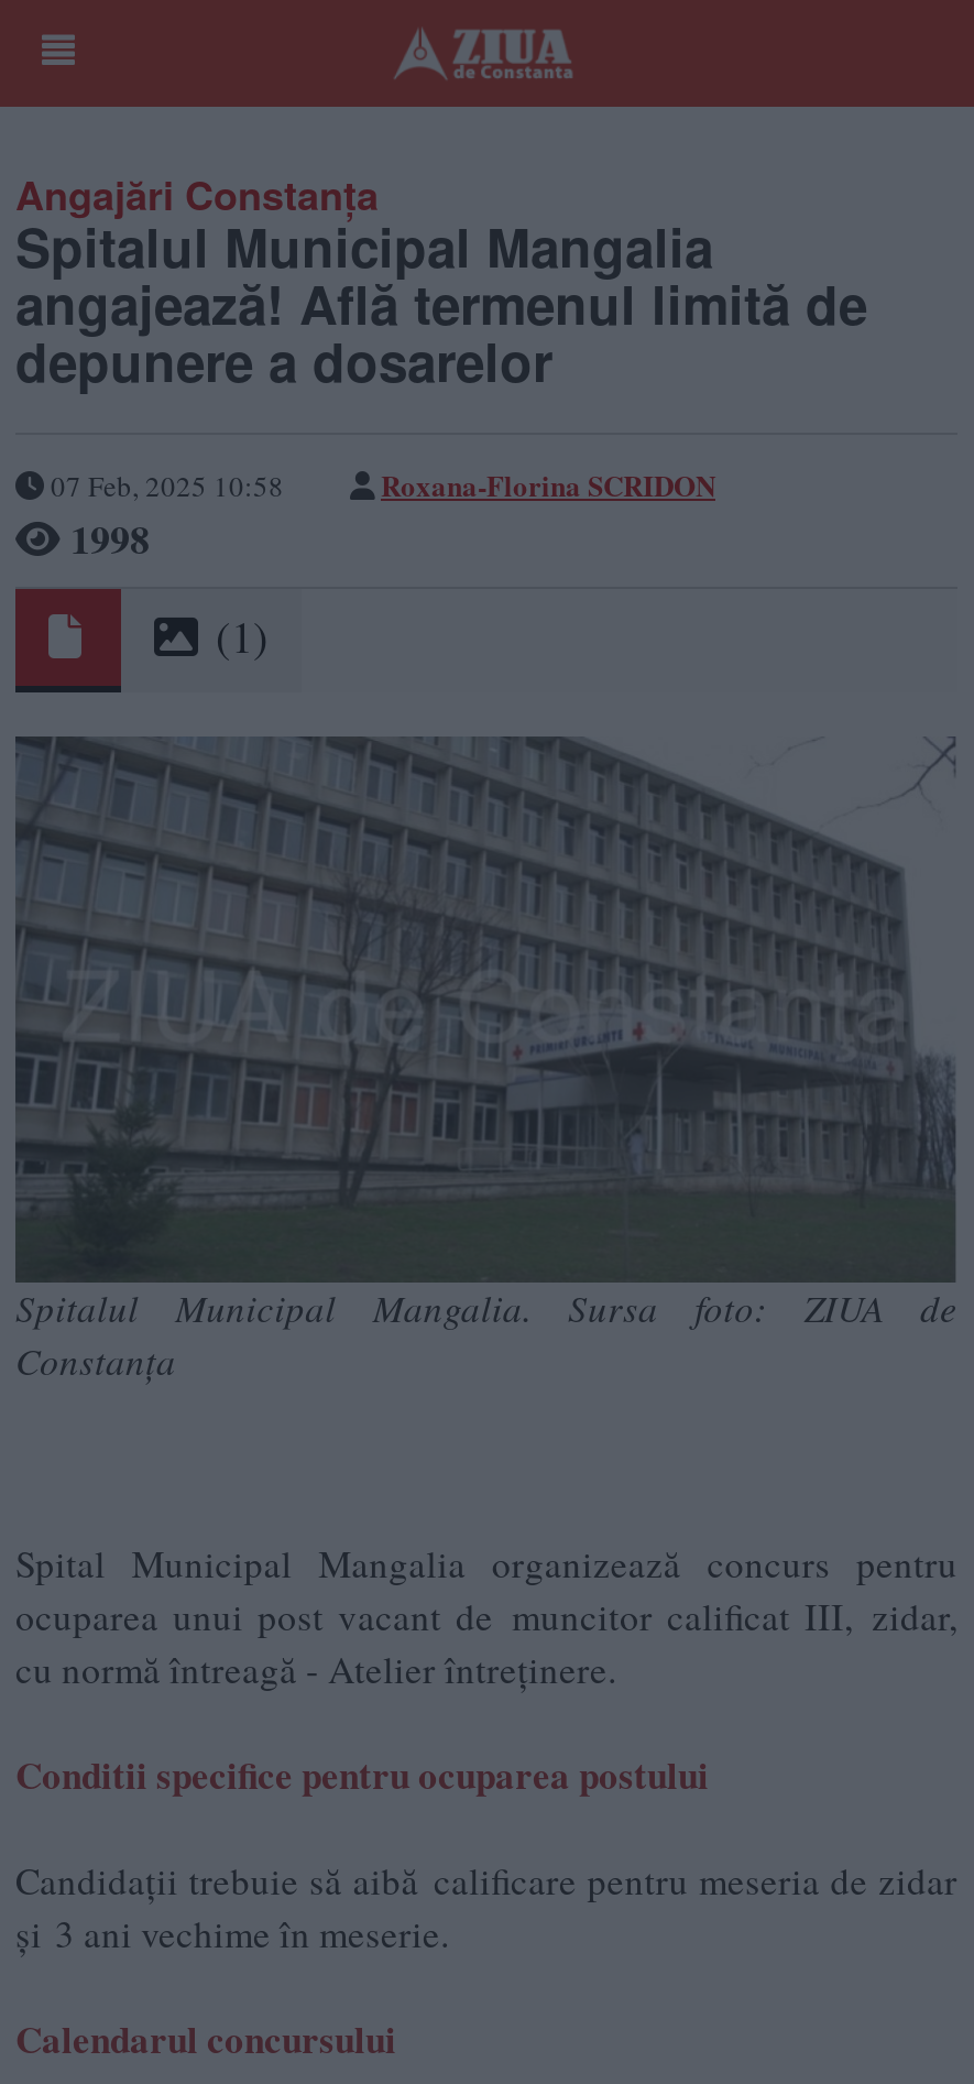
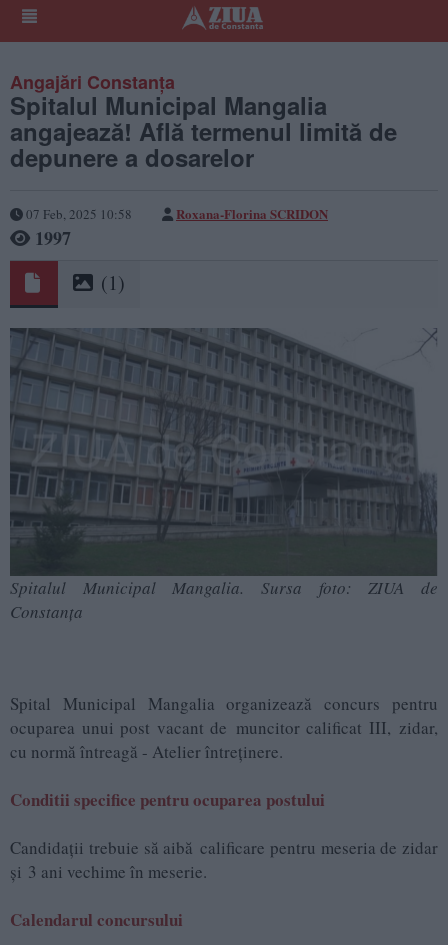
- 1998
+ 1997
